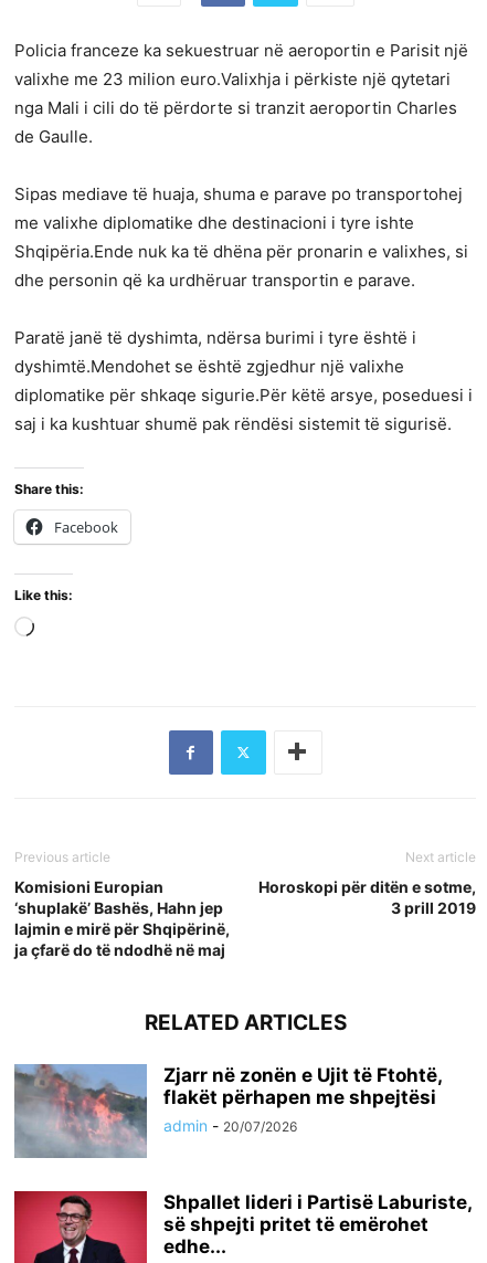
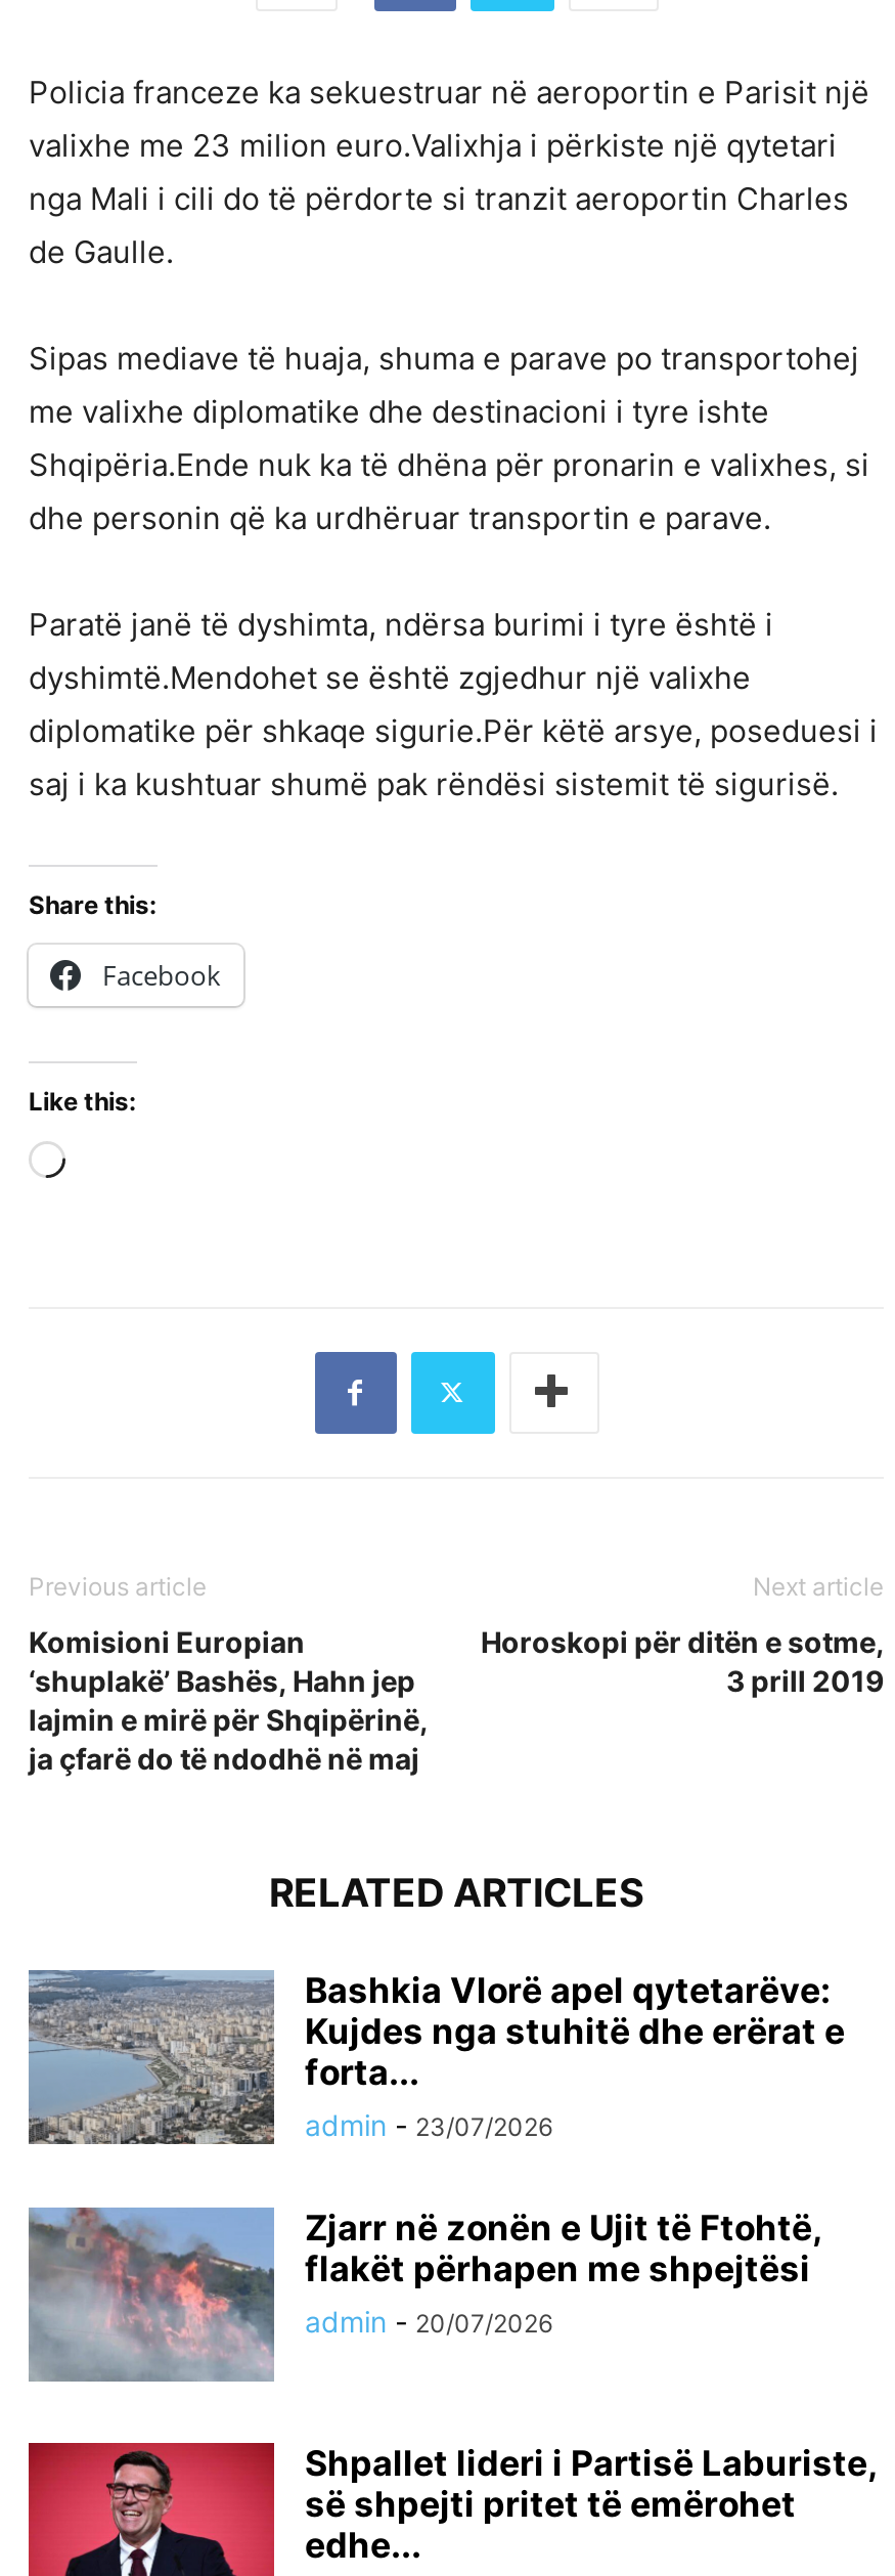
+ [image]
+ Bashkia Vlorë apel qytetarëve:
+ Kujdes nga stuhitë dhe erërat e
+ forta...
+ admin - 23/07/2026
